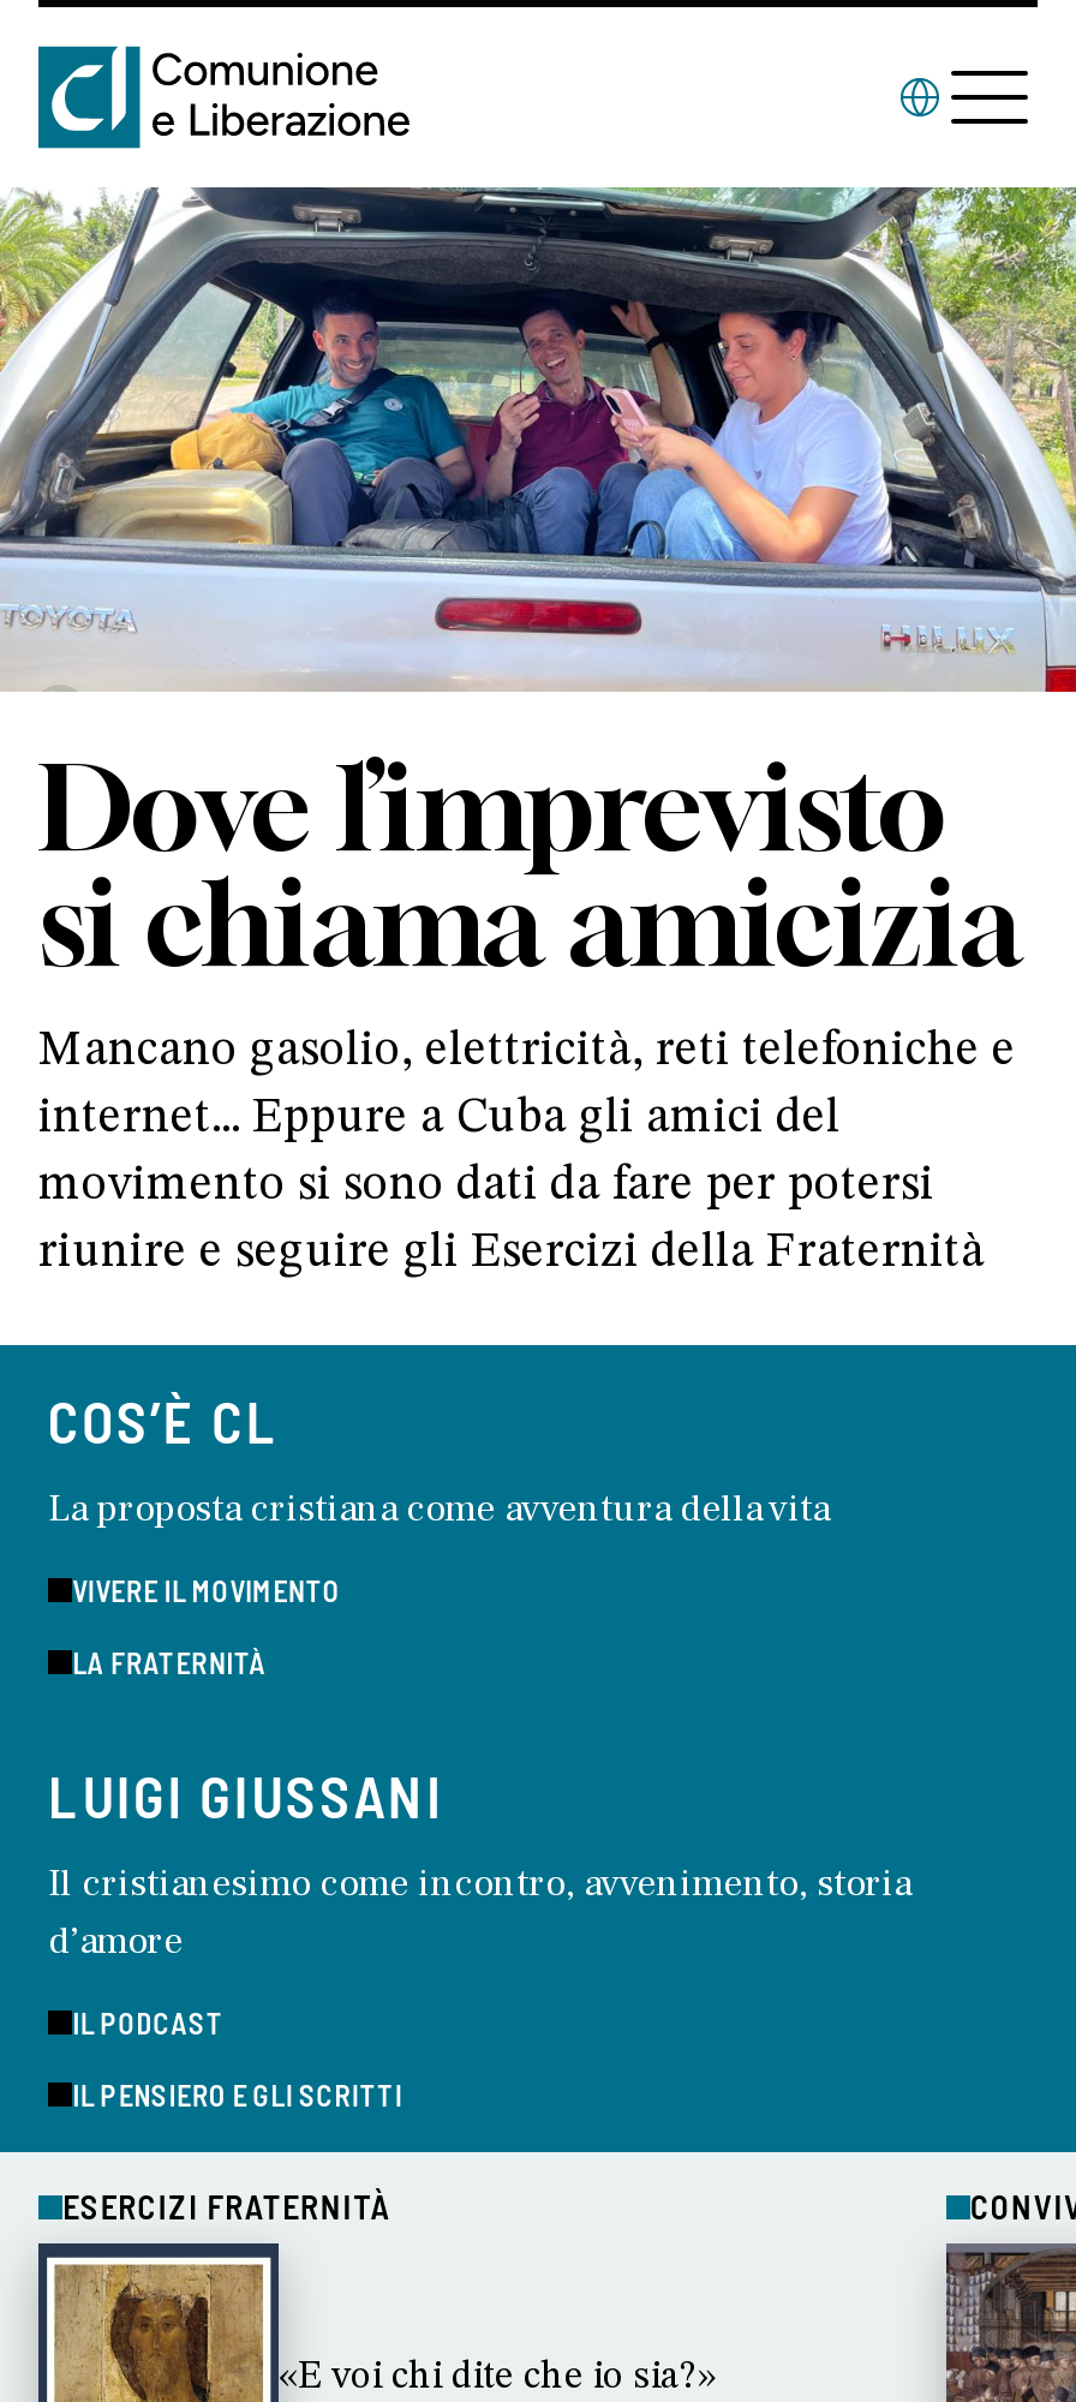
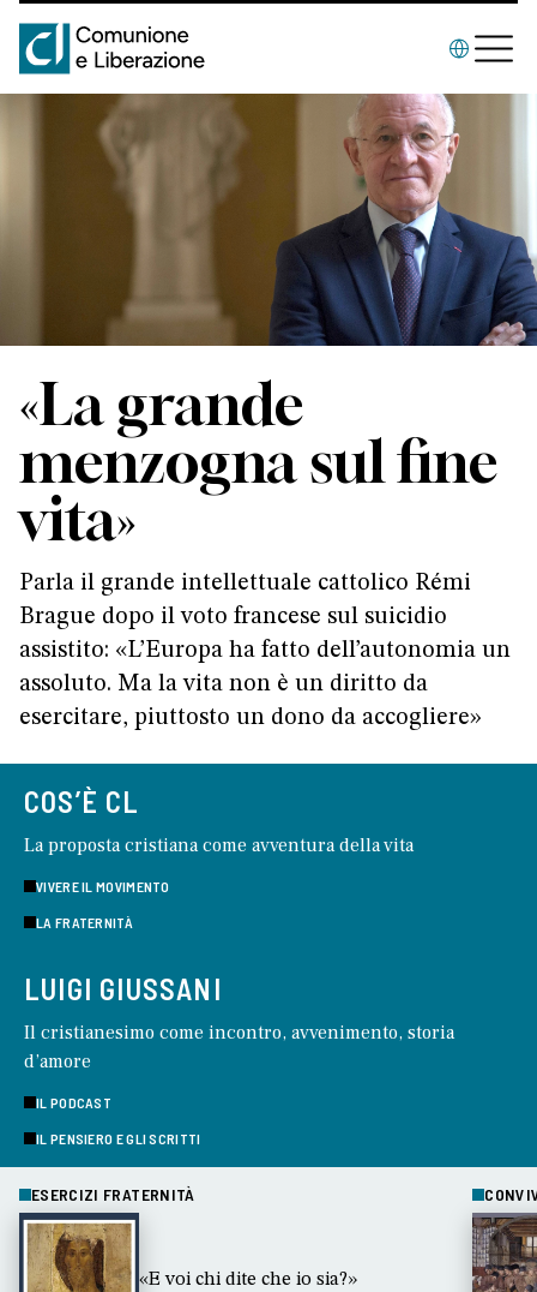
- [image]
- Dove l’imprevisto
- si chiama amicizia
- Mancano gasolio, elettricità, reti telefoniche e
- internet... Eppure a Cuba gli amici del
- movimento si sono dati da fare per potersi
- riunire e seguire gli Esercizi della Fraternità
+ [image]
+ «La grande
+ menzogna sul fine
+ vita»
+ Parla il grande intellettuale cattolico Rémi
+ Brague dopo il voto francese sul suicidio
+ assistito: «L’Europa ha fatto dell’autonomia un
+ assoluto. Ma la vita non è un diritto da
+ esercitare, piuttosto un dono da accogliere»
